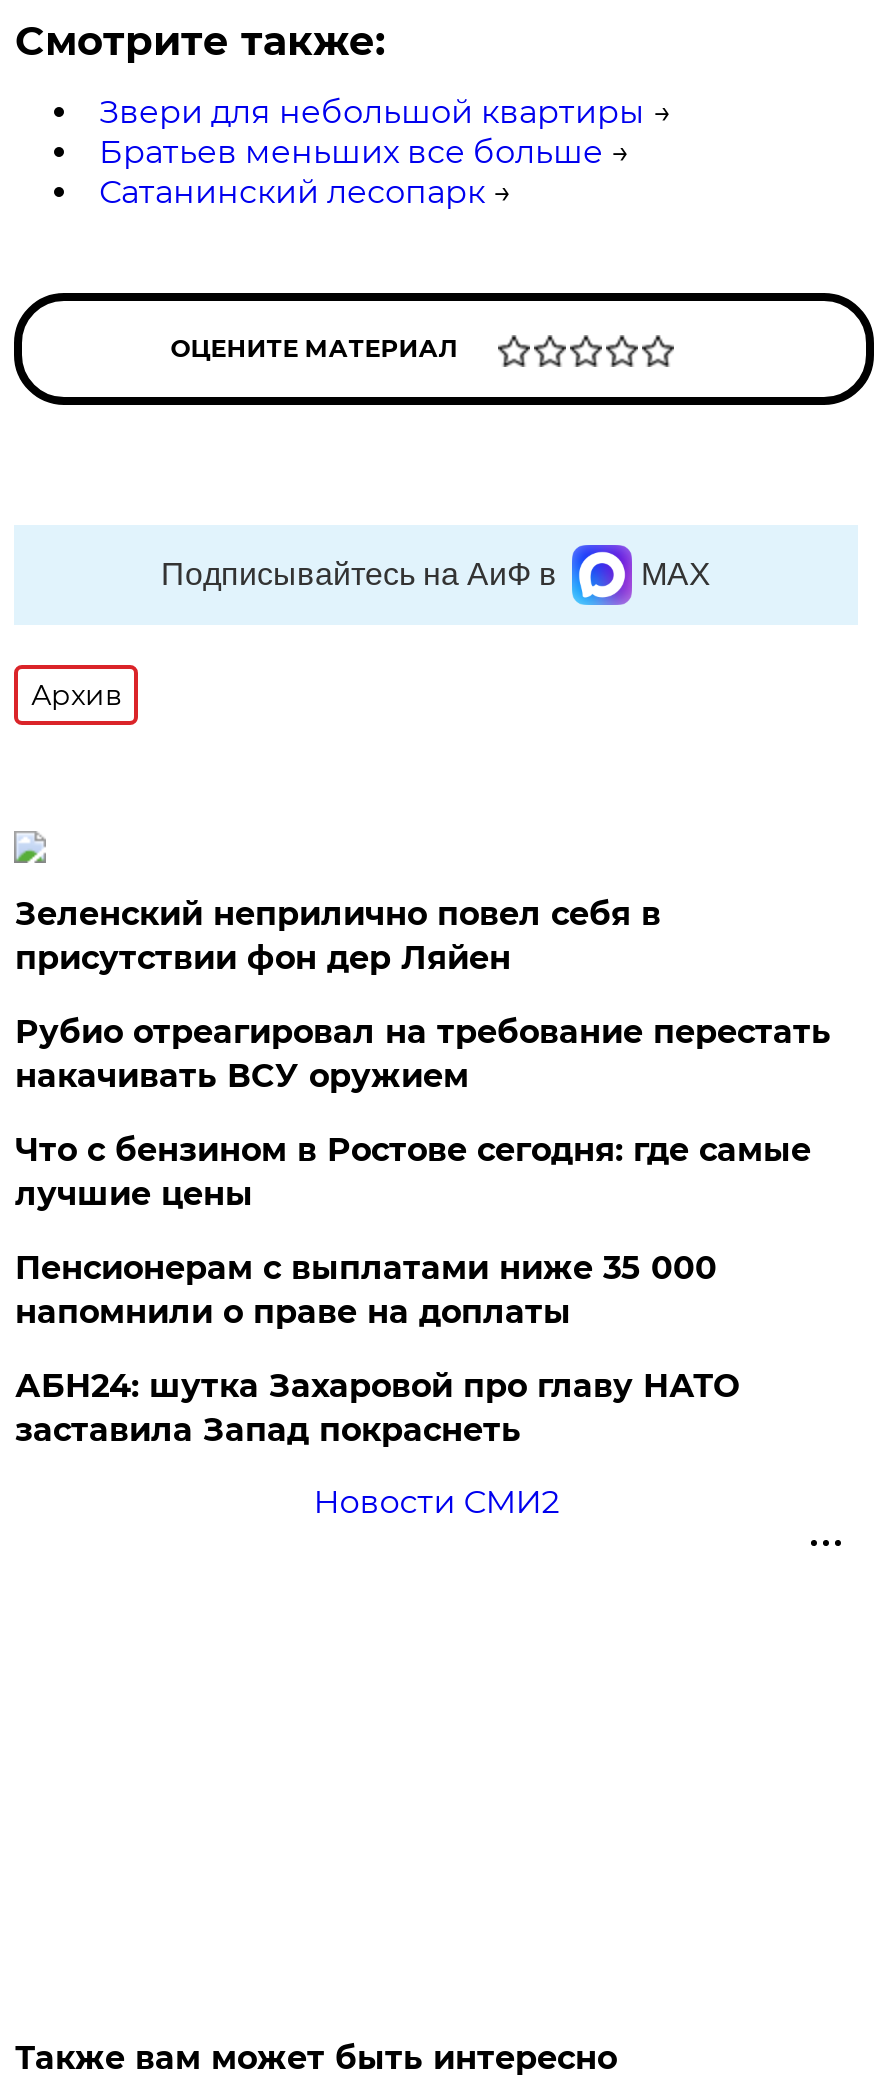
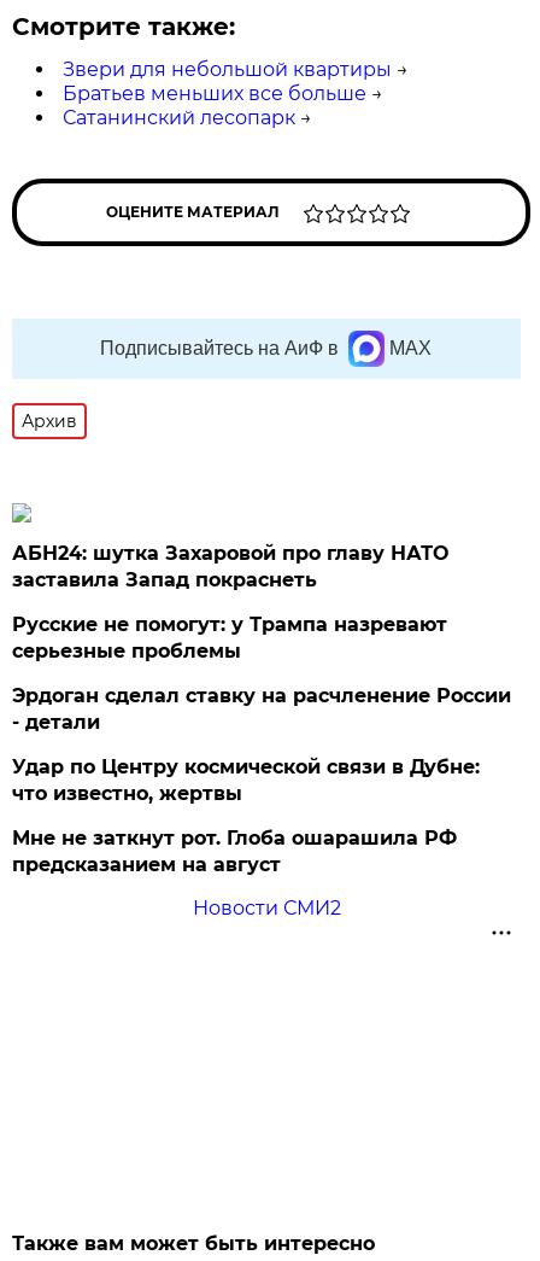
- Зеленский неприлично повел cебя в
- присутствии фон дер Ляйен
- Рубио отреагировал на требование перестать
- накачивать ВСУ оружием
- Что с бензином в Ростове сегодня: где самые
- лучшие цены
- Пенсионерам с выплатами ниже 35 000
- напомнили о праве на доплаты

moved up: АБН24: шутка Захаровой про главу НАТО | заставила Запад покраснеть

+ Русские не помогут: у Трампа назревают
+ серьезные проблемы
+ Эрдоган сделал ставку на расчленение России
+ - детали
+ Удар по Центру космической связи в Дубне:
+ что известно, жертвы
+ Мне не заткнут рот. Глоба ошарашила РФ
+ предсказанием на август
